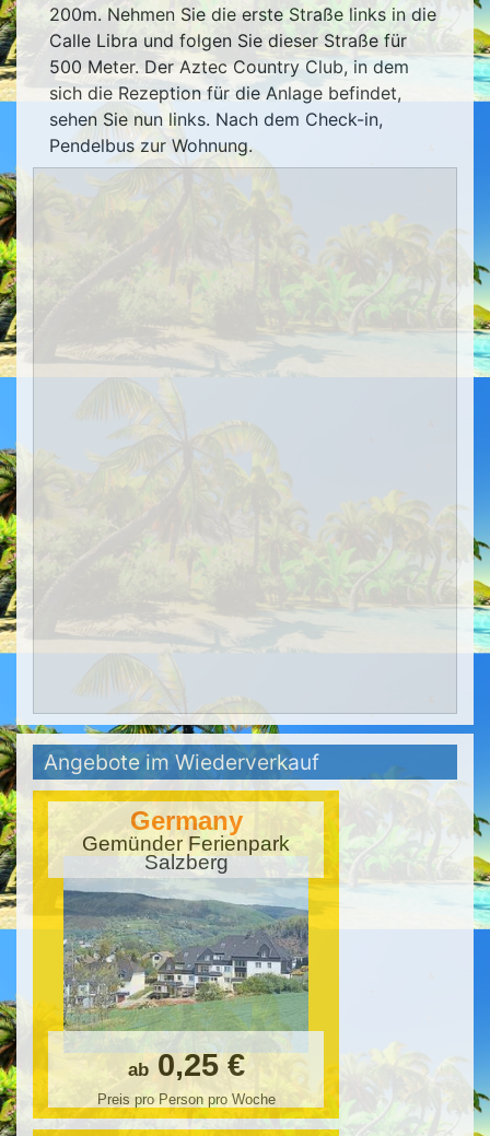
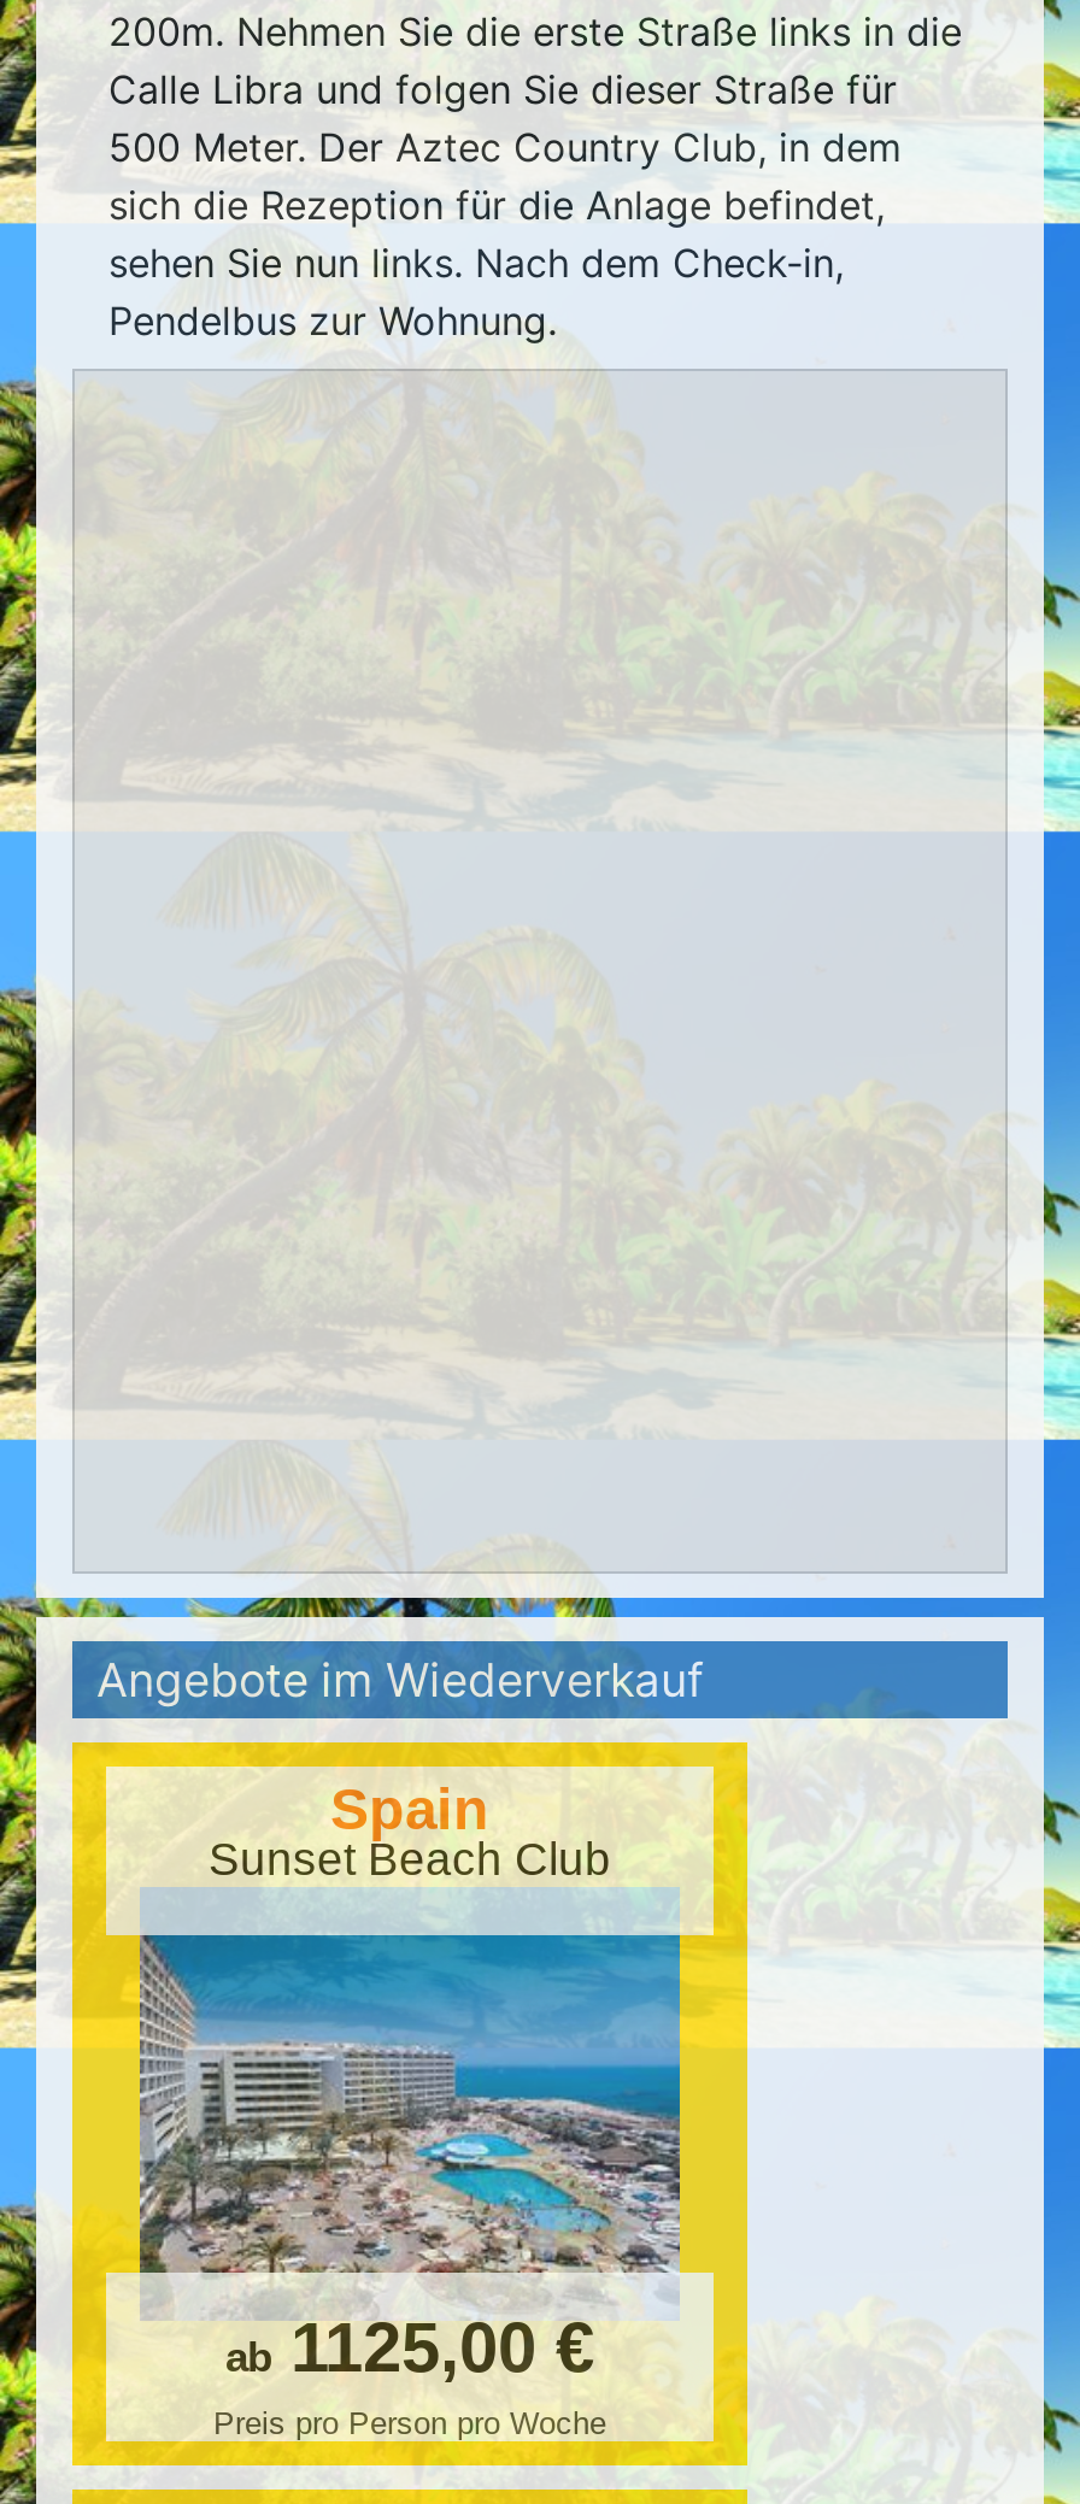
- Germany
- Gemünder Ferienpark
- Salzberg
+ Spain
+ Sunset Beach Club

- [image]
- ab 0,25 €
+ [image]
+ ab 1125,00 €
